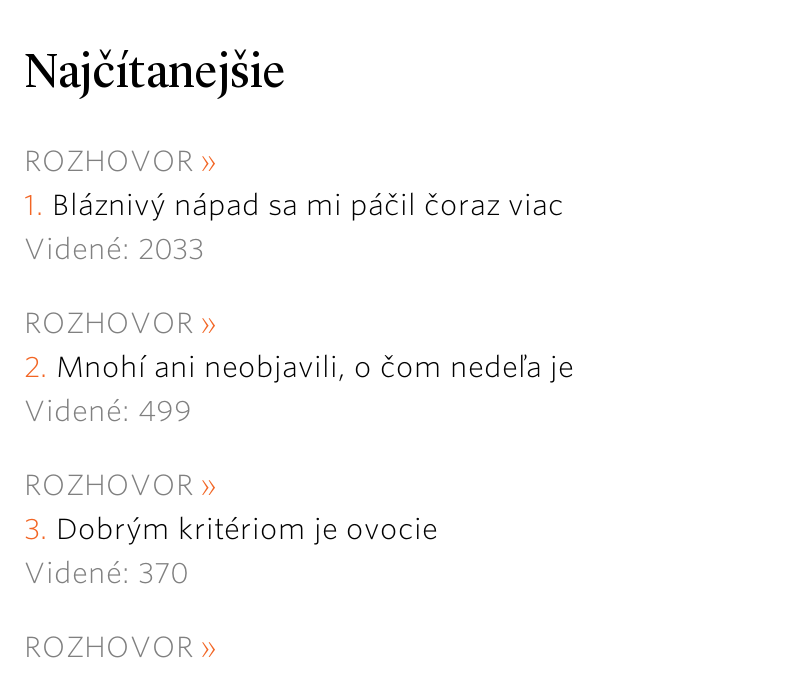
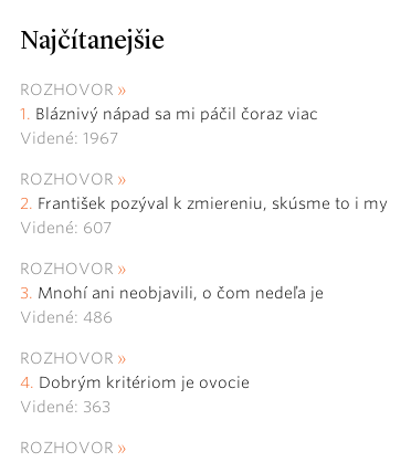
- Videné: 2033
+ Videné: 1967
+ ROZHOVOR
+ František pozýval k zmiereniu, skúsme to i my
+ Videné: 607

- Videné: 499
+ Videné: 486

- Videné: 370
+ Videné: 363
